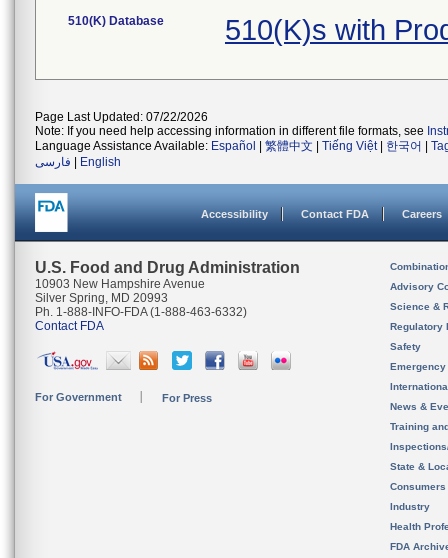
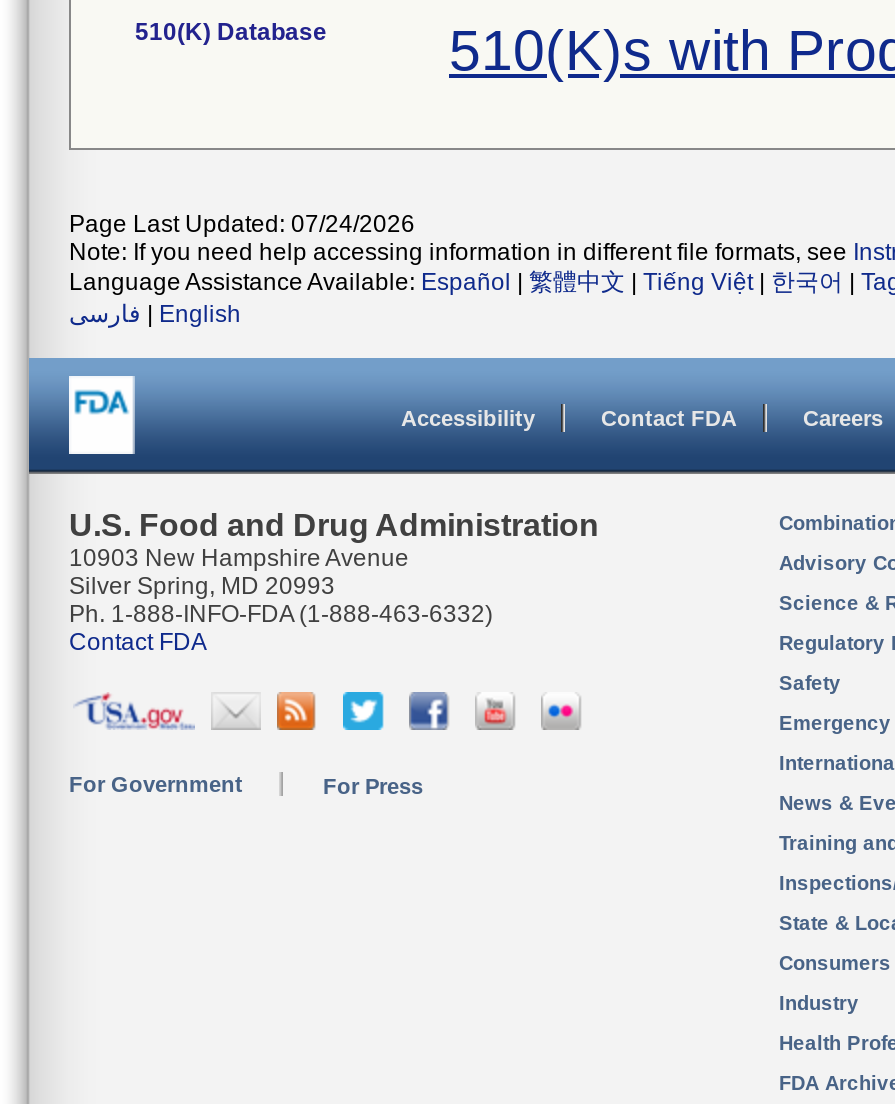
- Page Last Updated: 07/22/2026
+ Page Last Updated: 07/24/2026
